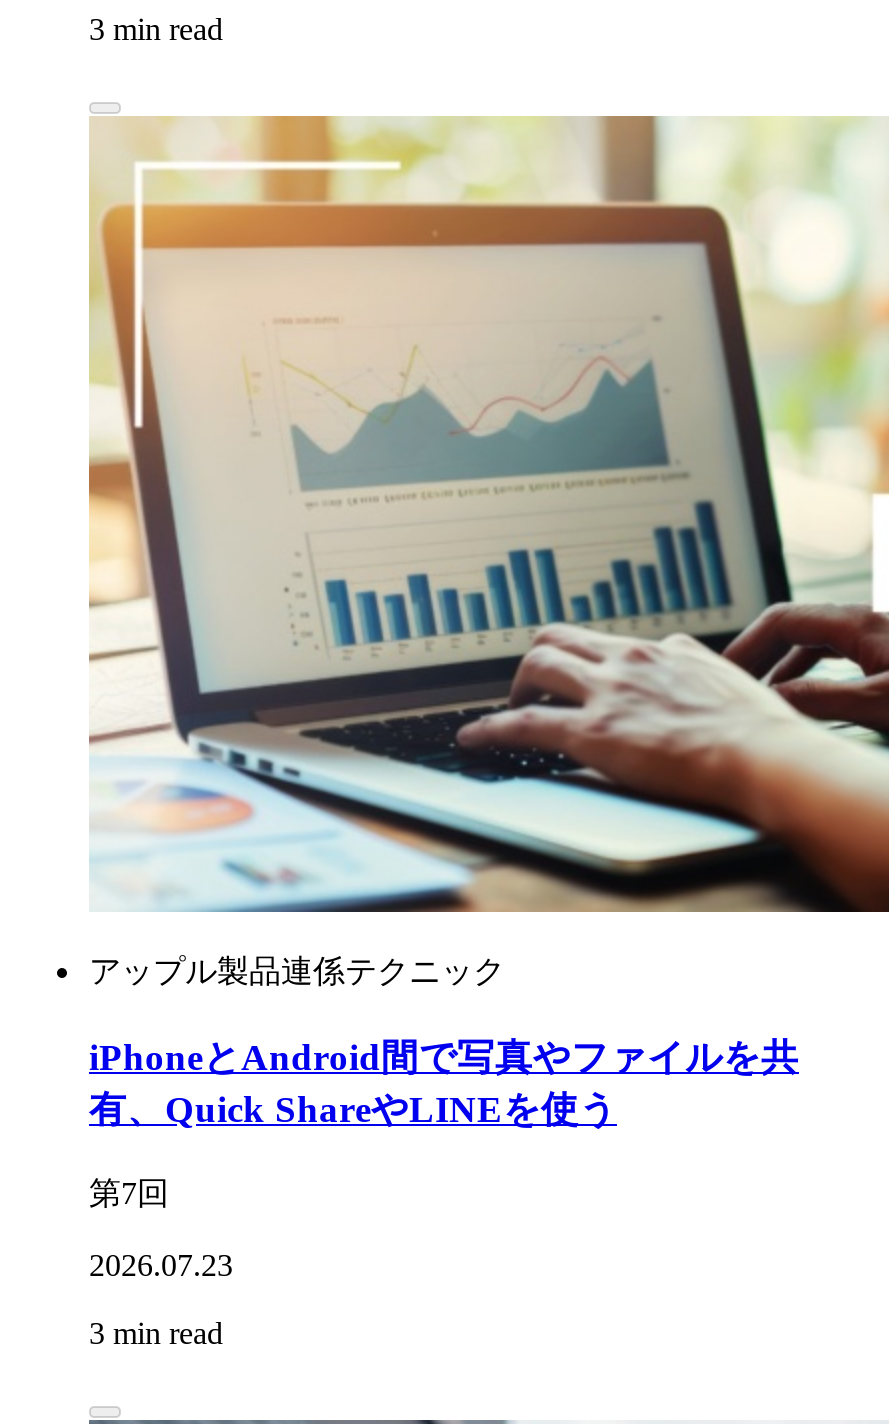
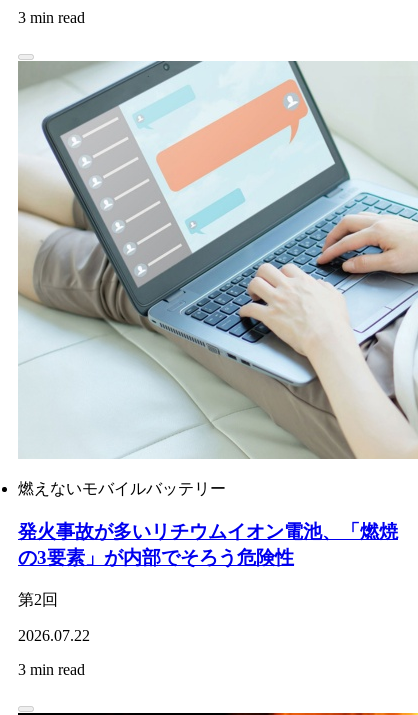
- [image]
- アップル製品連係テクニック
+ [image]
+ 燃えないモバイルバッテリー

- iPhoneとAndroid間で写真やファイルを共
- 有、Quick ShareやLINEを使う
+ 発火事故が多いリチウムイオン電池、「燃焼
+ の3要素」が内部でそろう危険性

- 第7回
+ 第2回

- 2026.07.23
+ 2026.07.22
